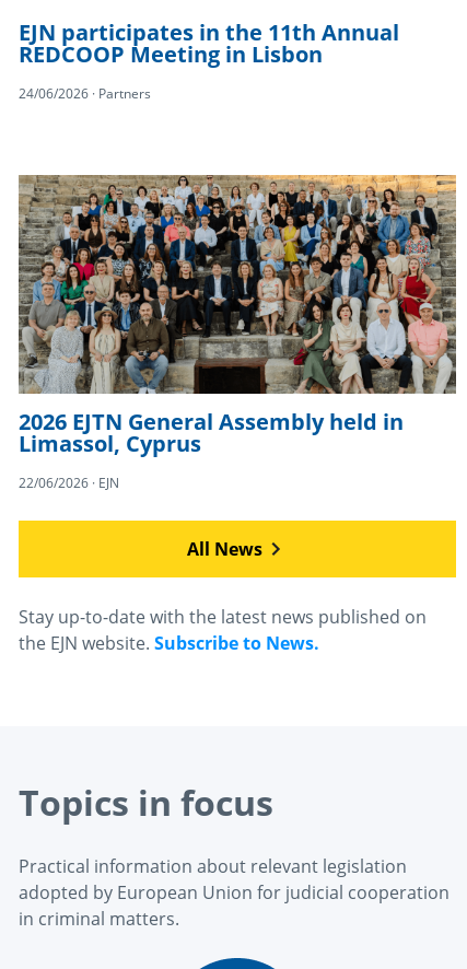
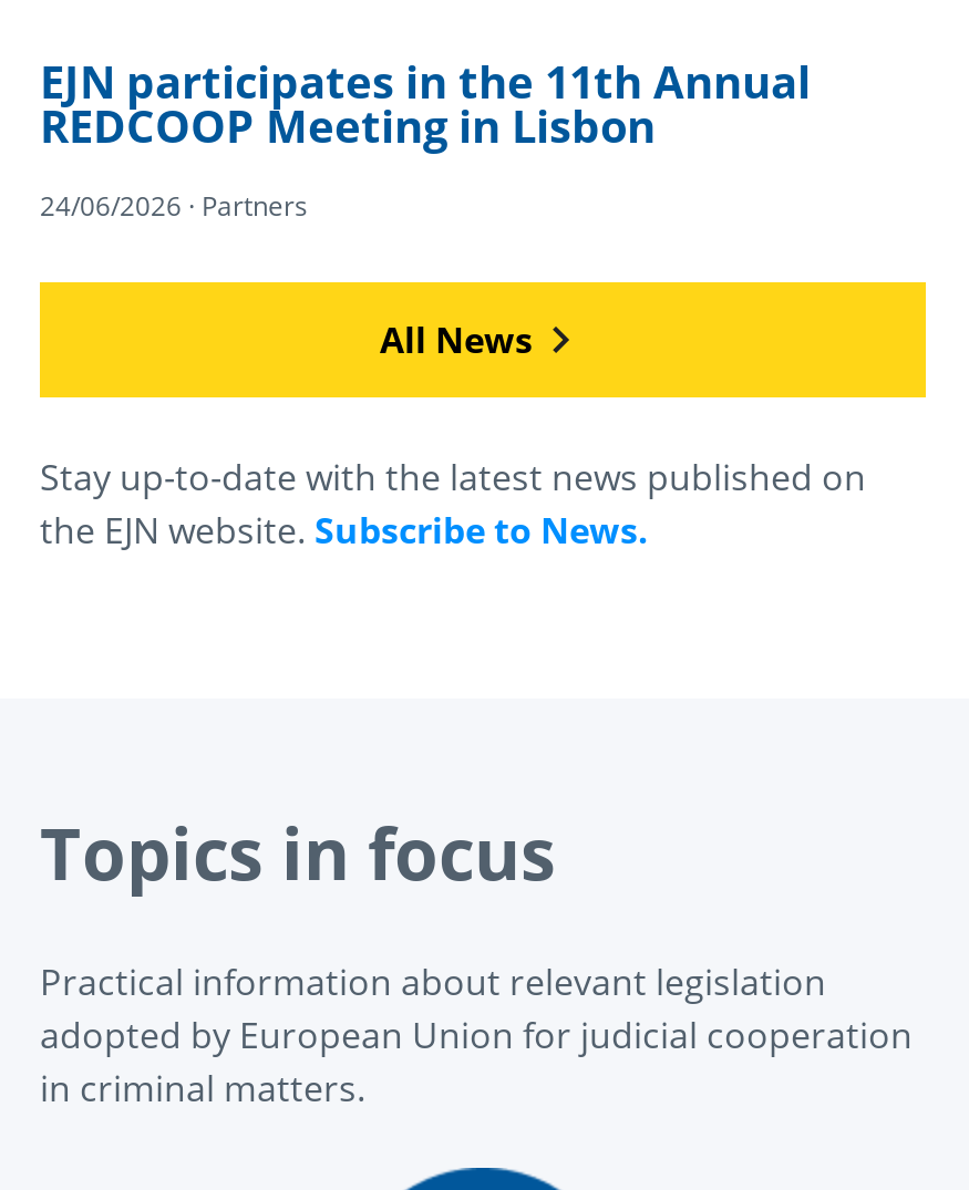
- [image]
- 2026 EJTN General Assembly held in
- Limassol, Cyprus
- 22/06/2026 · EJN
